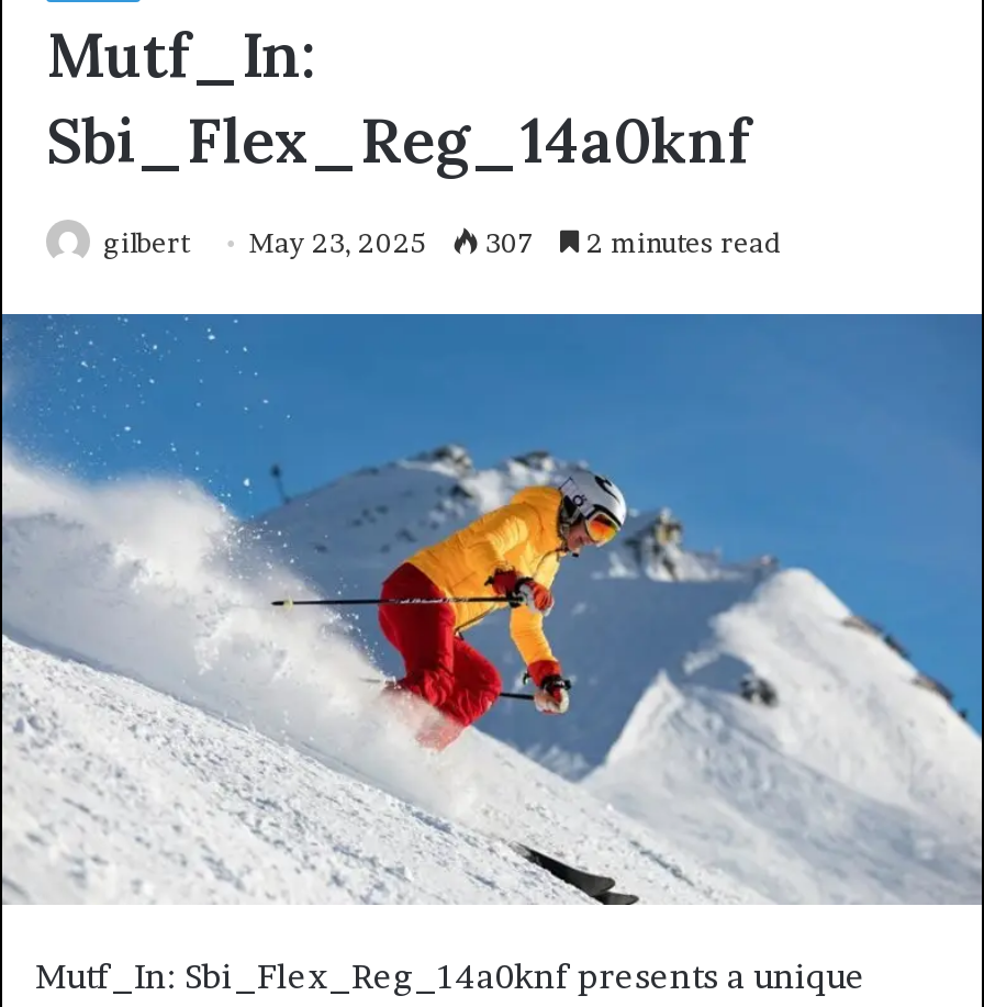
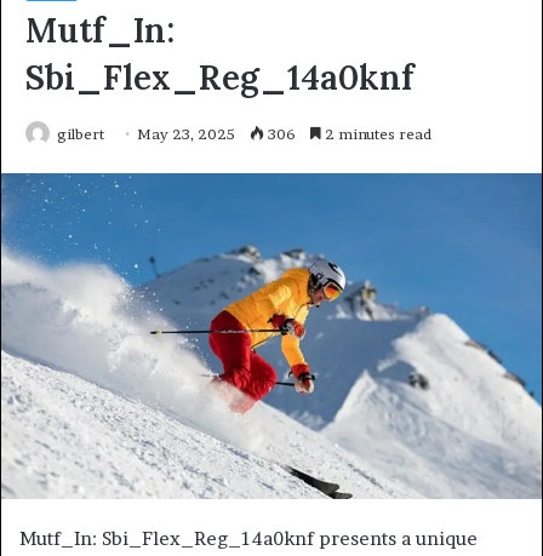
- gilbert May 23, 2025 307 2 minutes read
+ gilbert May 23, 2025 306 2 minutes read
